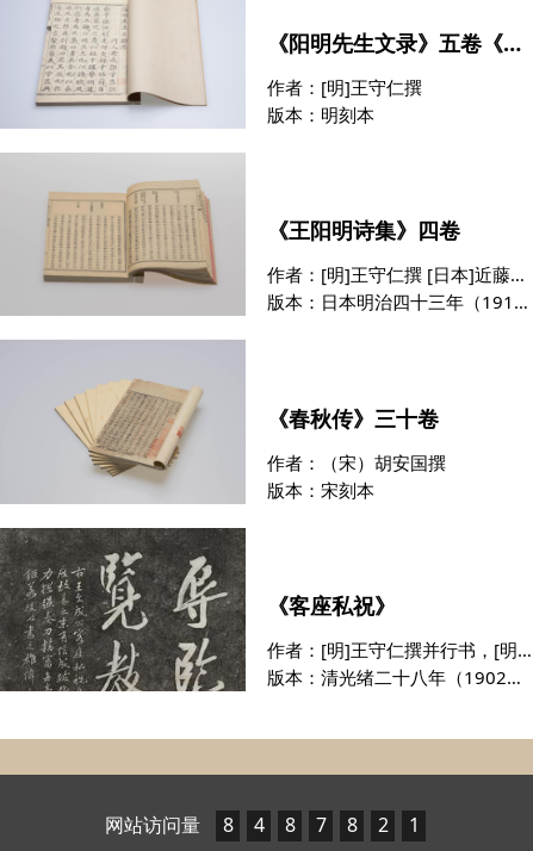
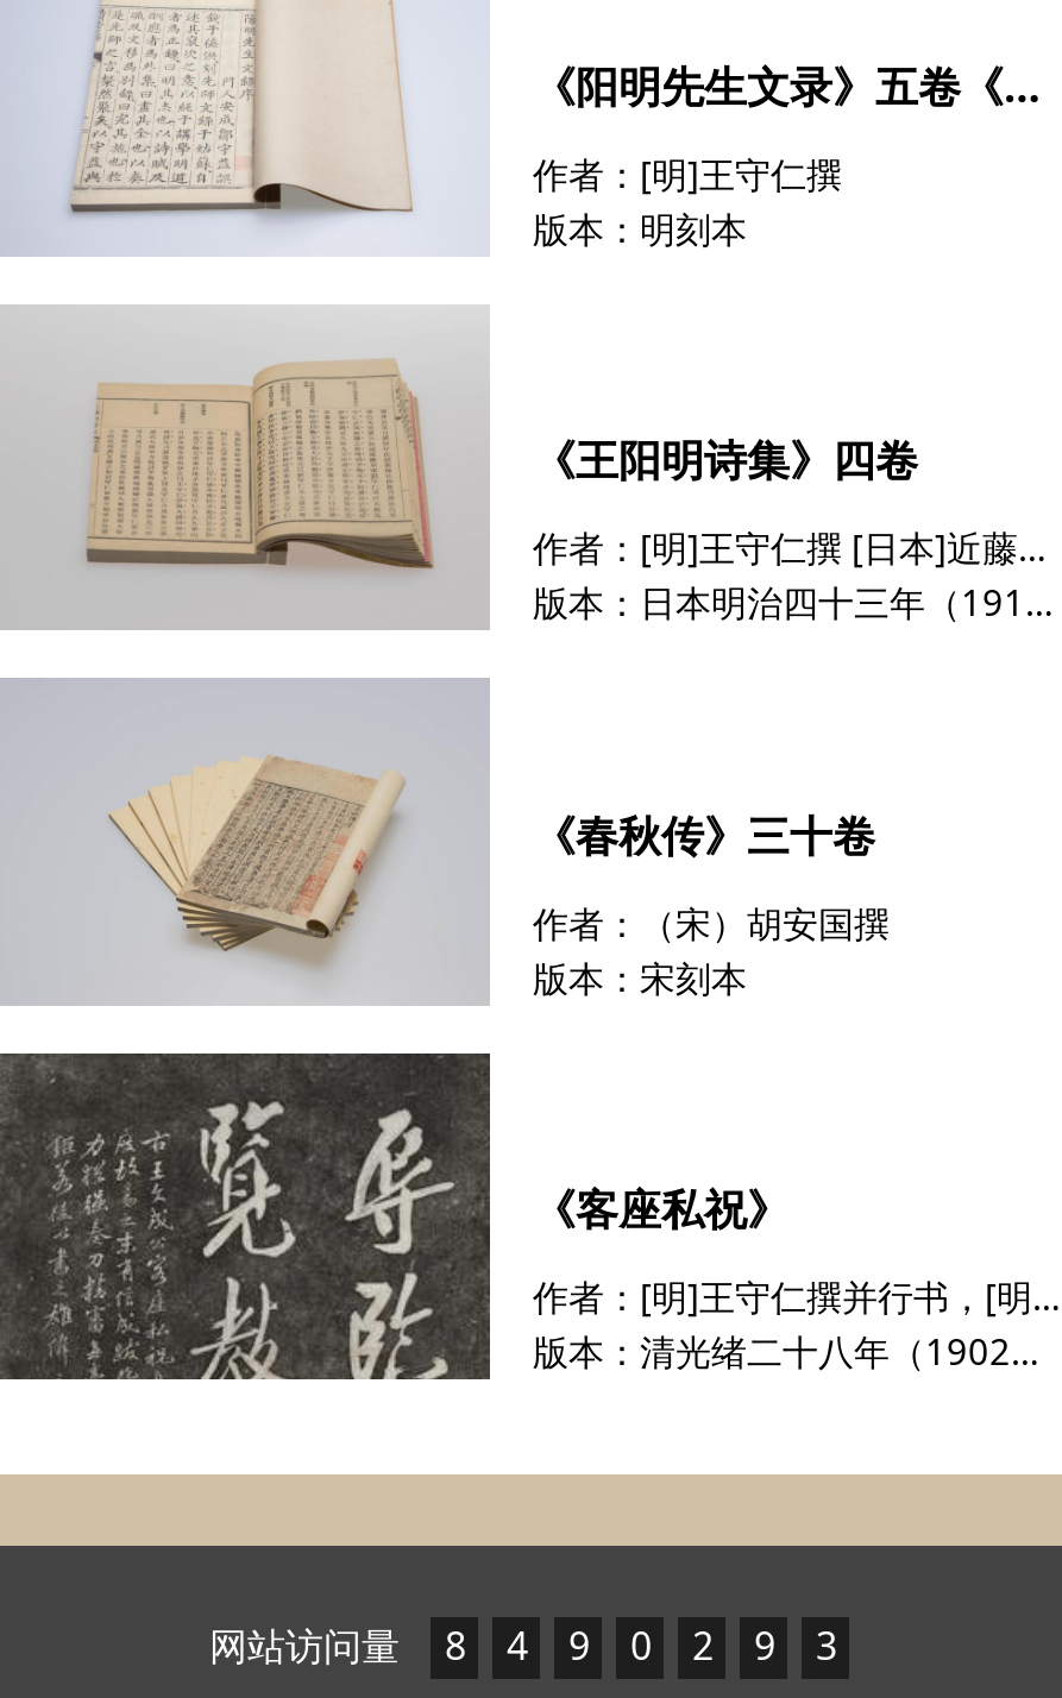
- 8
- 7
- 8
+ 9
+ 0

- 1
+ 9
+ 3
